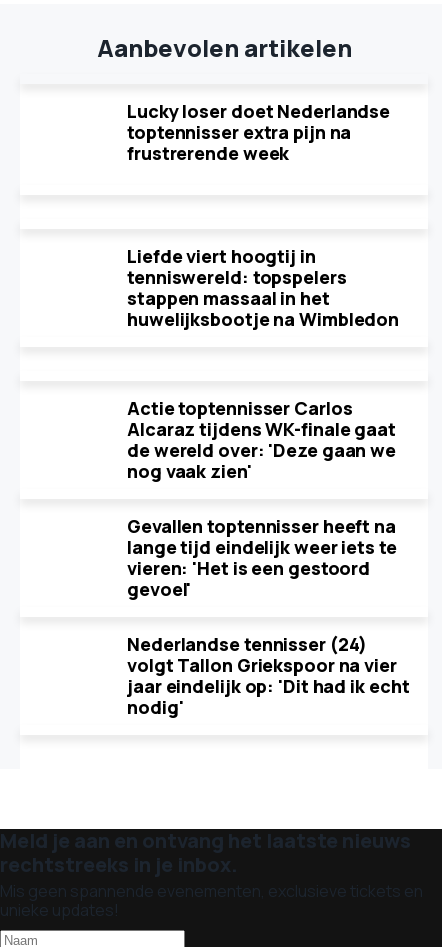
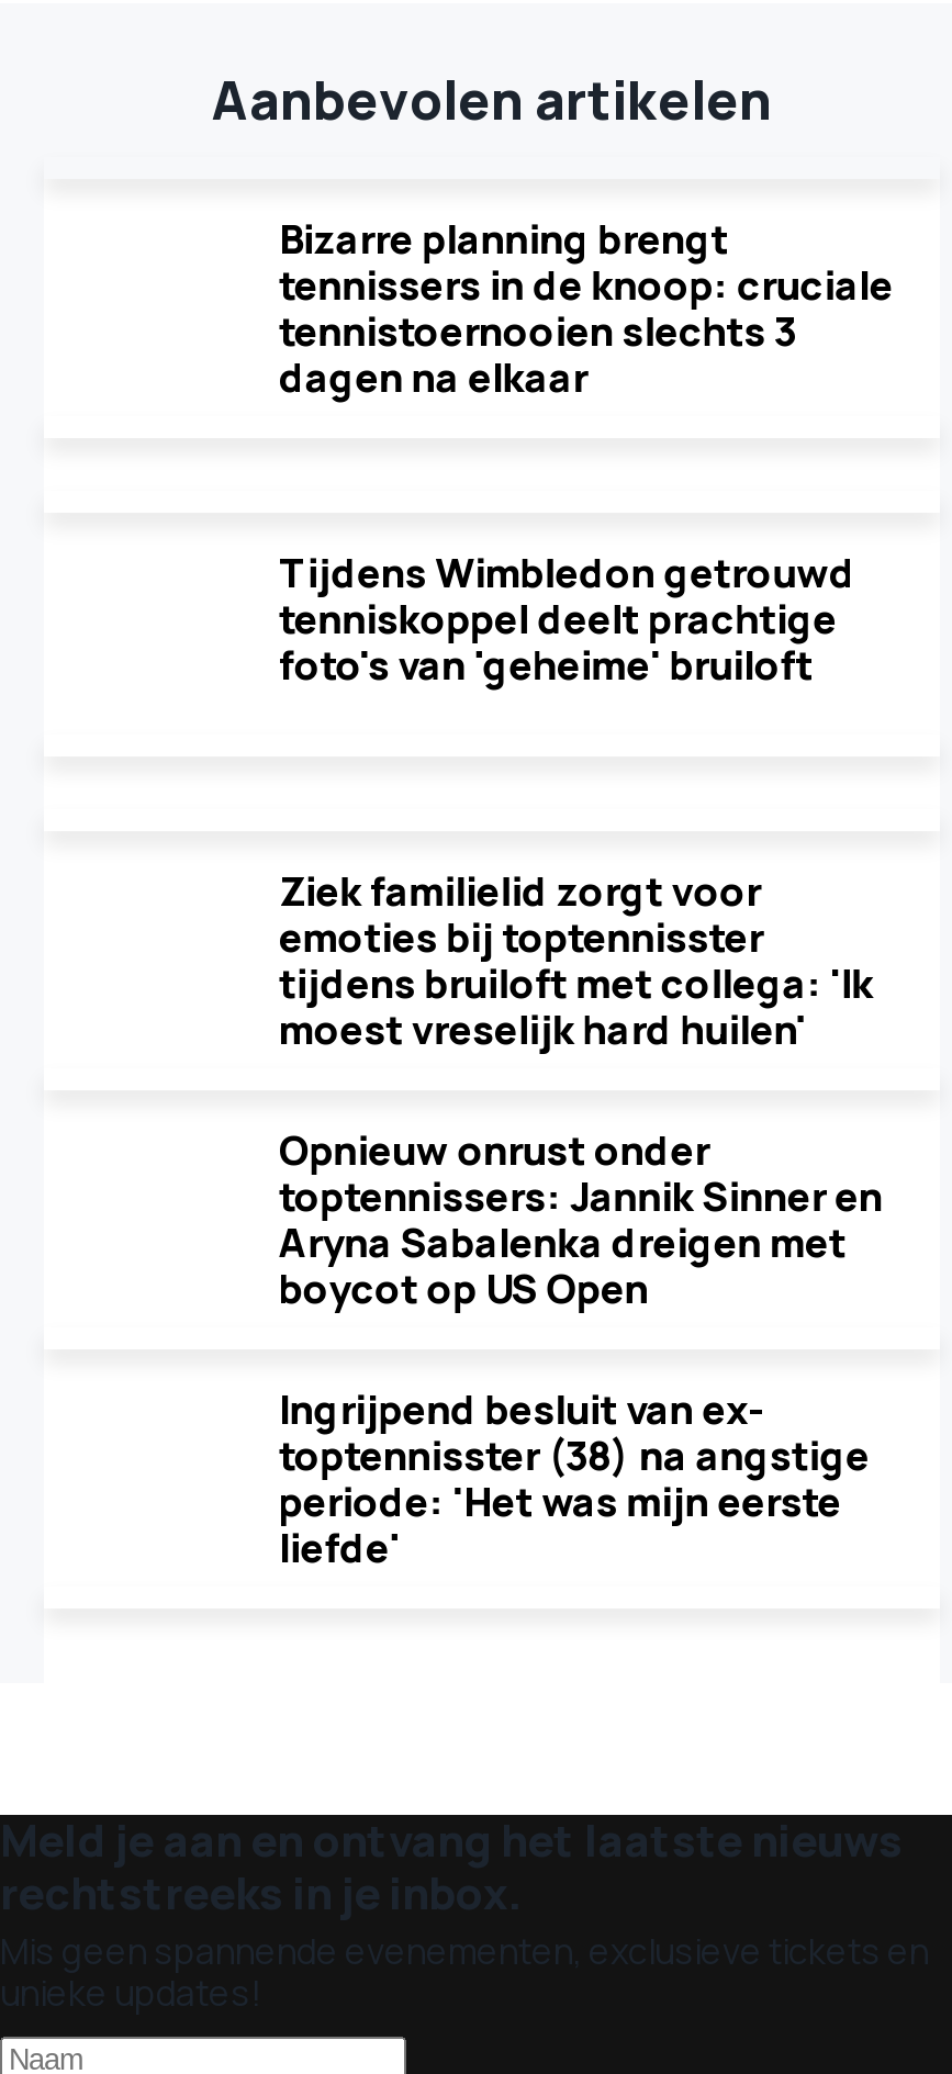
- Lucky loser doet Nederlandse
- toptennisser extra pijn na
- frustrerende week
+ Bizarre planning brengt
+ tennissers in de knoop: cruciale
+ tennistoernooien slechts 3
+ dagen na elkaar

- Liefde viert hoogtij in
- tenniswereld: topspelers
- stappen massaal in het
- huwelijksbootje na Wimbledon
+ Tijdens Wimbledon getrouwd
+ tenniskoppel deelt prachtige
+ foto's van 'geheime' bruiloft

- Actie toptennisser Carlos
- Alcaraz tijdens WK-finale gaat
- de wereld over: 'Deze gaan we
- nog vaak zien'
+ Ziek familielid zorgt voor
+ emoties bij toptennisster
+ tijdens bruiloft met collega: 'Ik
+ moest vreselijk hard huilen'

- Gevallen toptennisser heeft na
- lange tijd eindelijk weer iets te
- vieren: 'Het is een gestoord
- gevoel'
+ Opnieuw onrust onder
+ toptennissers: Jannik Sinner en
+ Aryna Sabalenka dreigen met
+ boycot op US Open

- Nederlandse tennisser (24)
- volgt Tallon Griekspoor na vier
- jaar eindelijk op: 'Dit had ik echt
- nodig'
+ Ingrijpend besluit van ex-
+ toptennisster (38) na angstige
+ periode: 'Het was mijn eerste
+ liefde'
